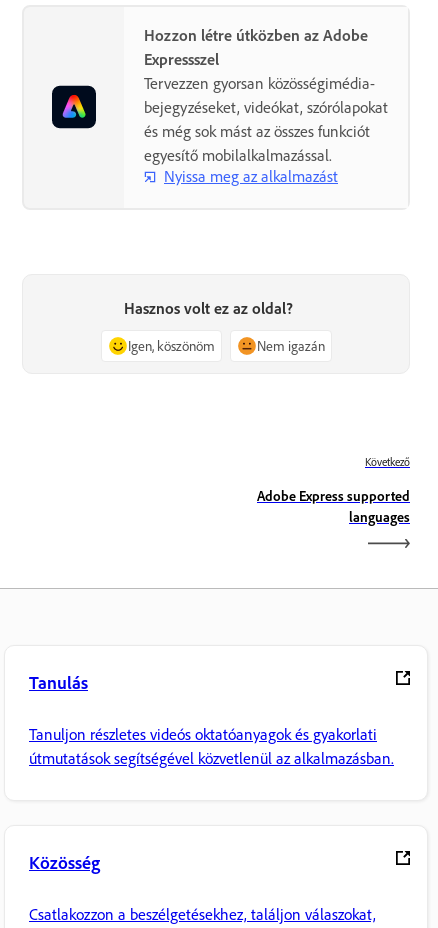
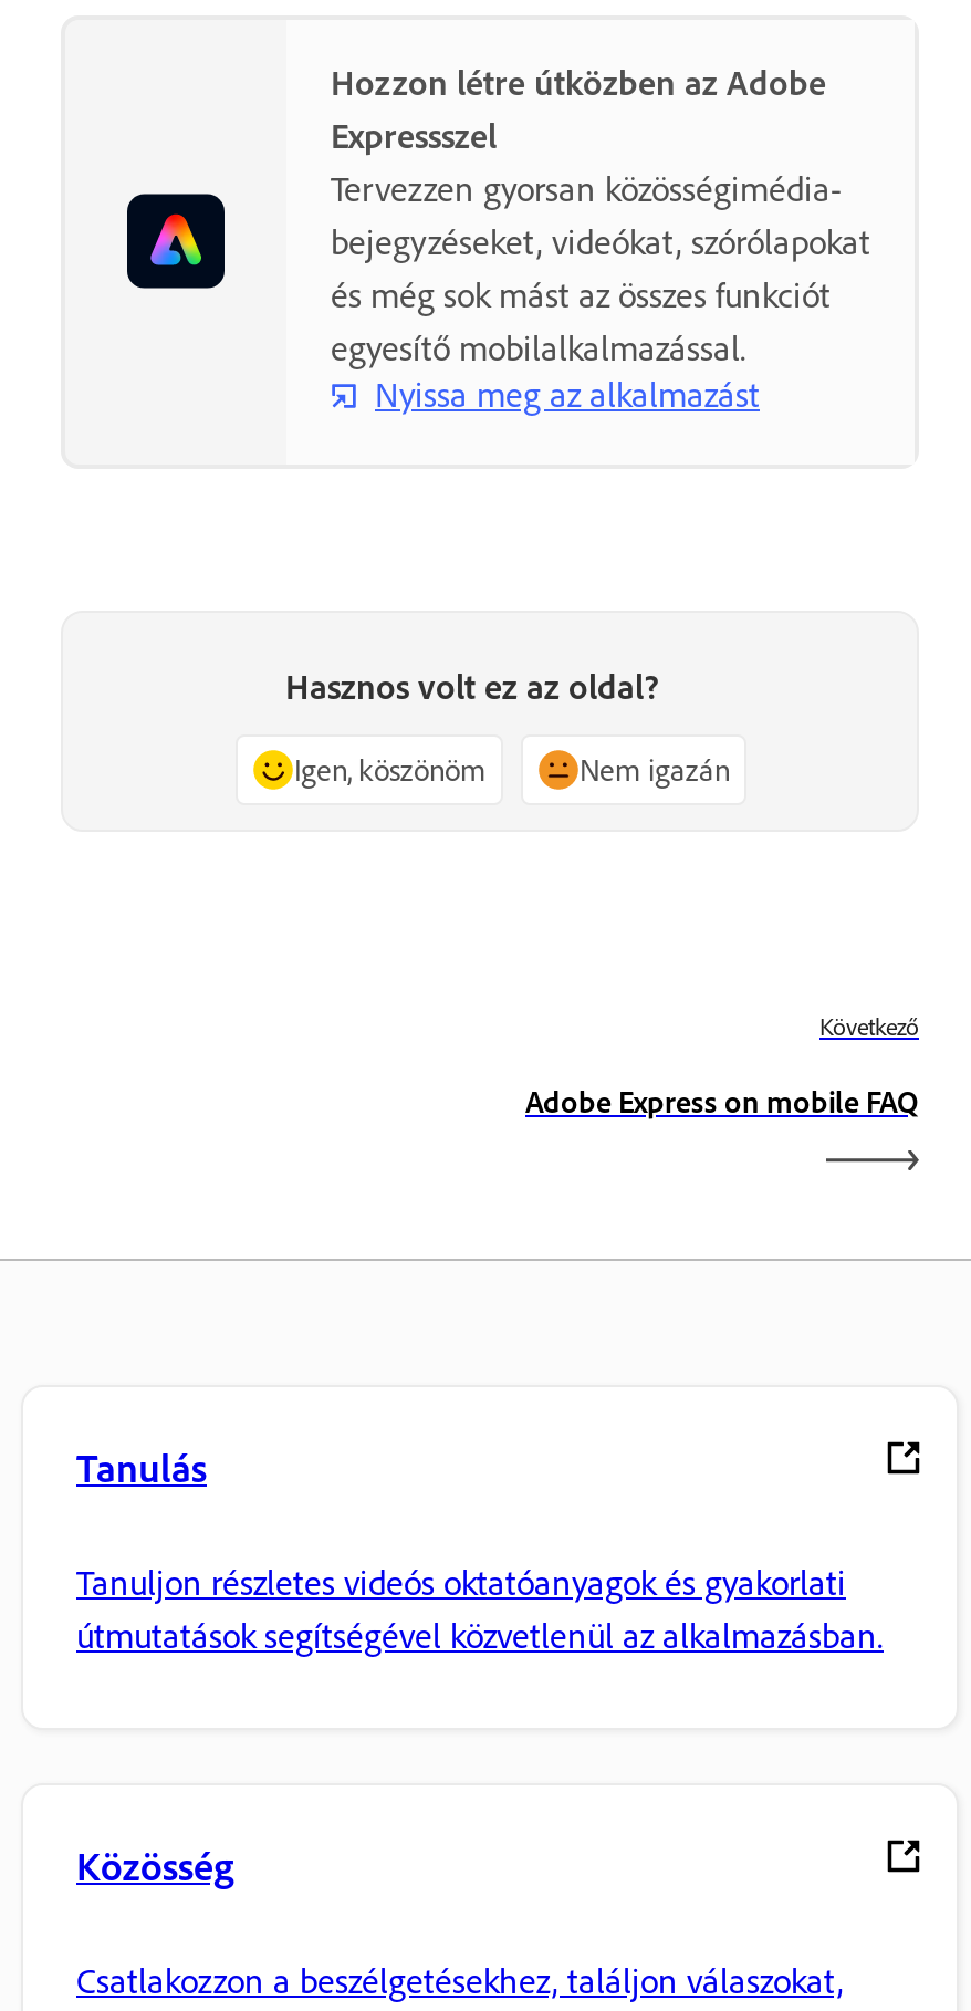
- Adobe Express supported
- languages
+ Adobe Express on mobile FAQ
